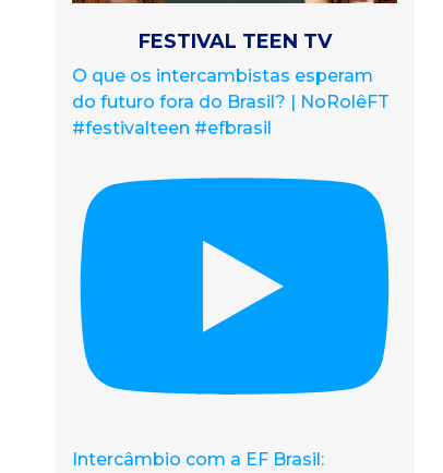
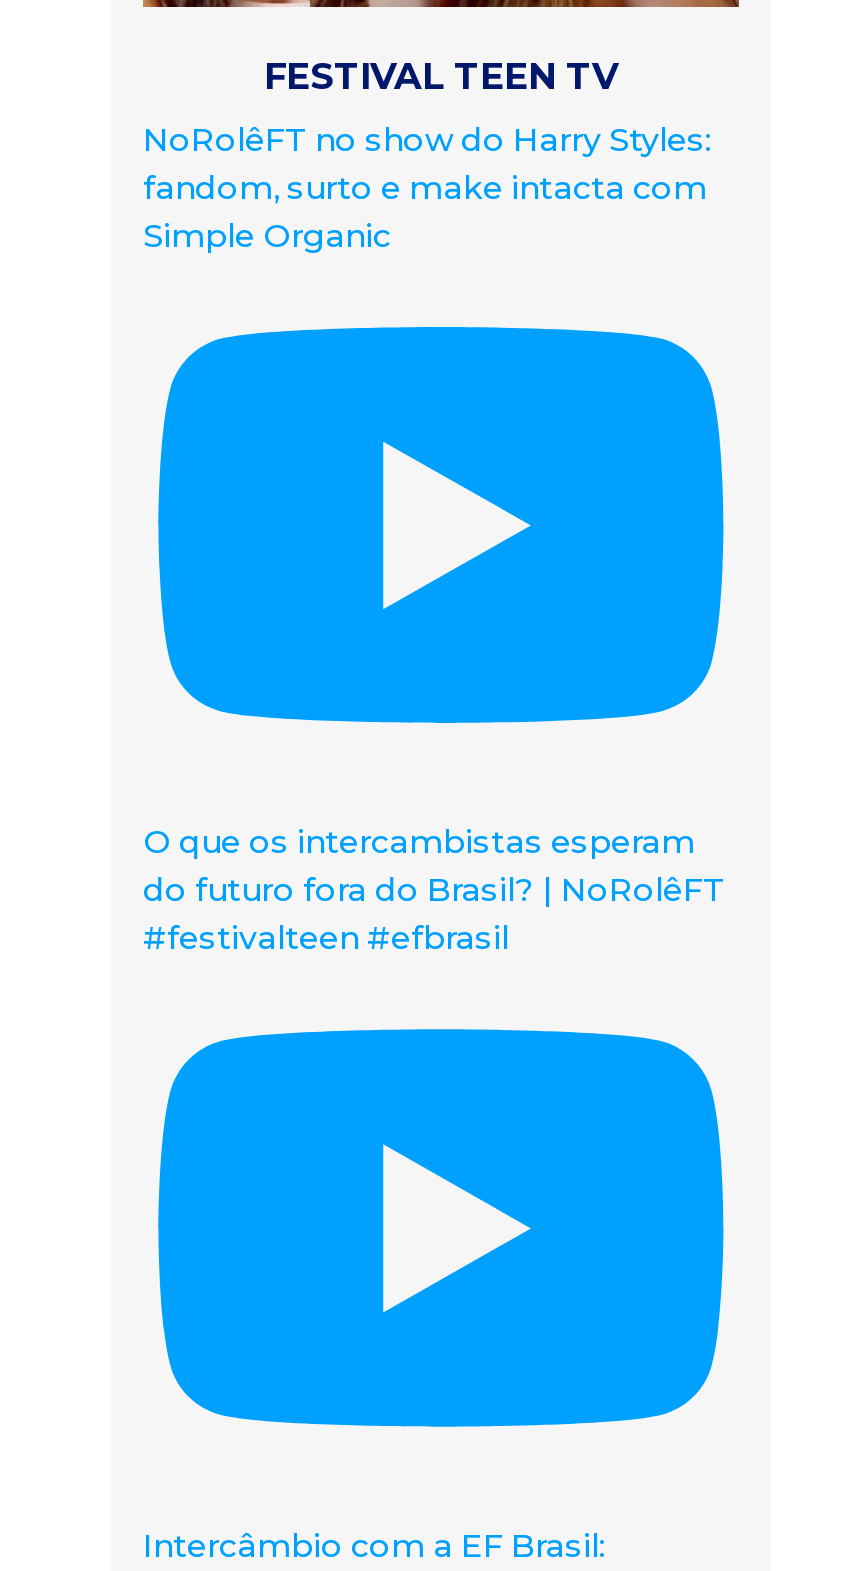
+ NoRolêFT no show do Harry Styles:
+ fandom, surto e make intacta com
+ Simple Organic
